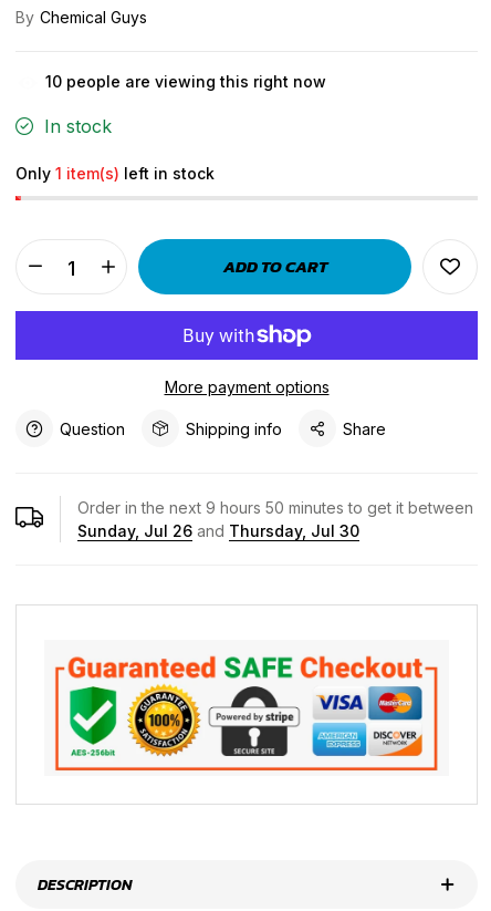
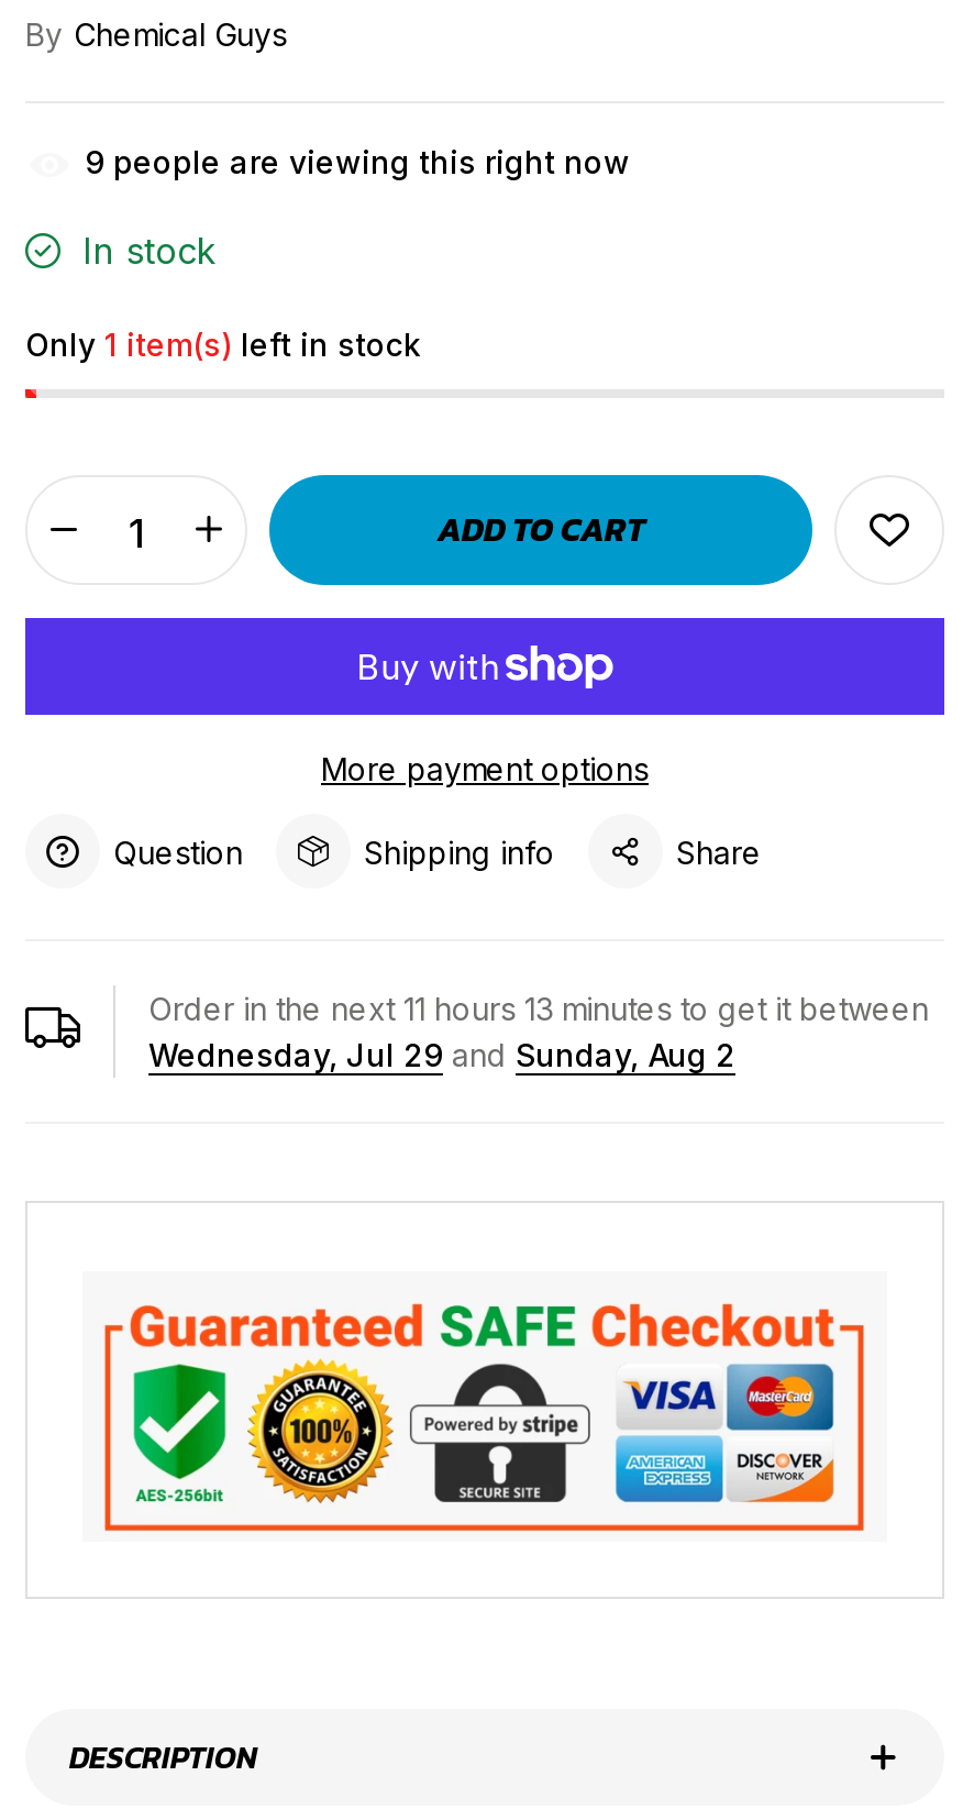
- 10 people are viewing this right now
+ 9 people are viewing this right now

- Order in the next 9 hours 50 minutes to get it between
+ Order in the next 11 hours 13 minutes to get it between

- Sunday, Jul 26 and Thursday, Jul 30
+ Wednesday, Jul 29 and Sunday, Aug 2
